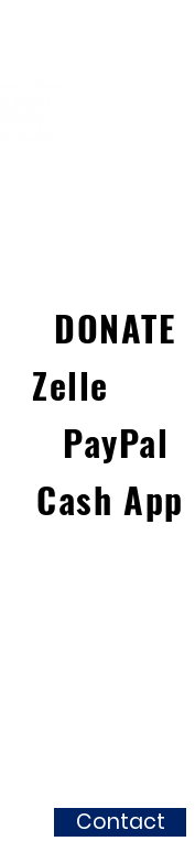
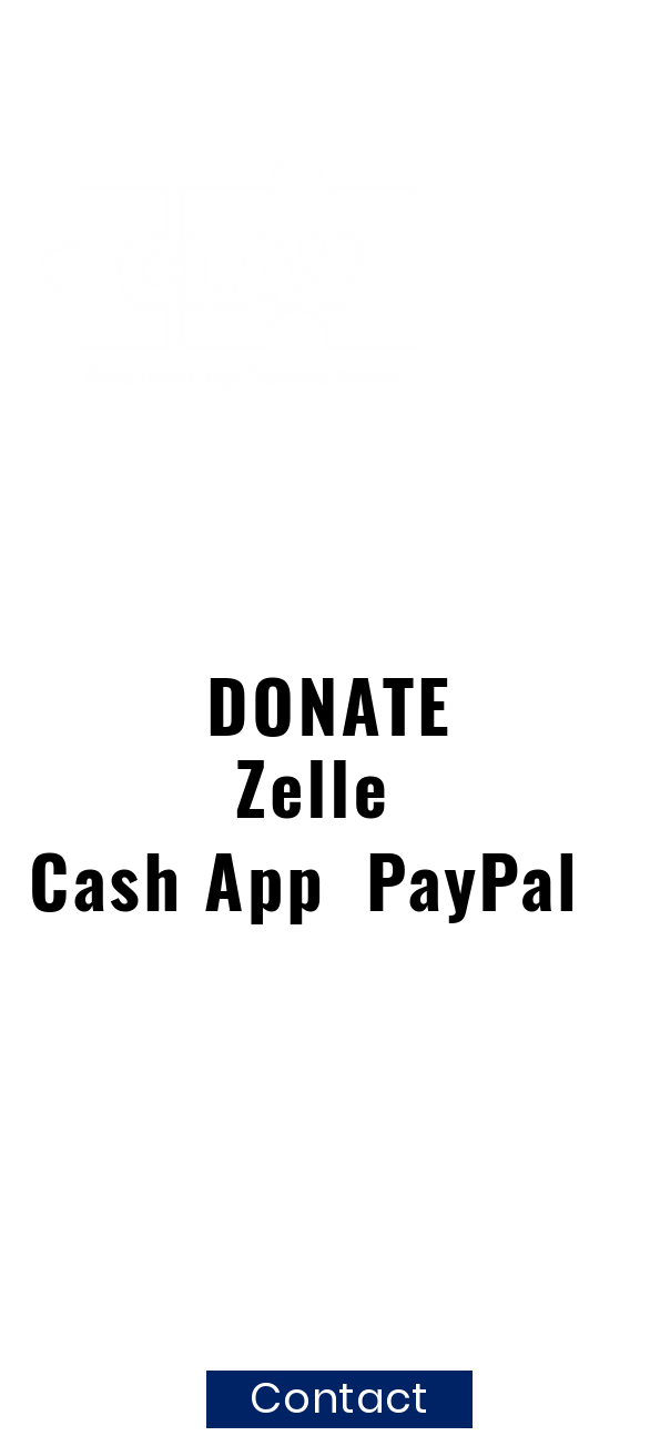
- PayPal
- Cash App
+ Cash App PayPal
